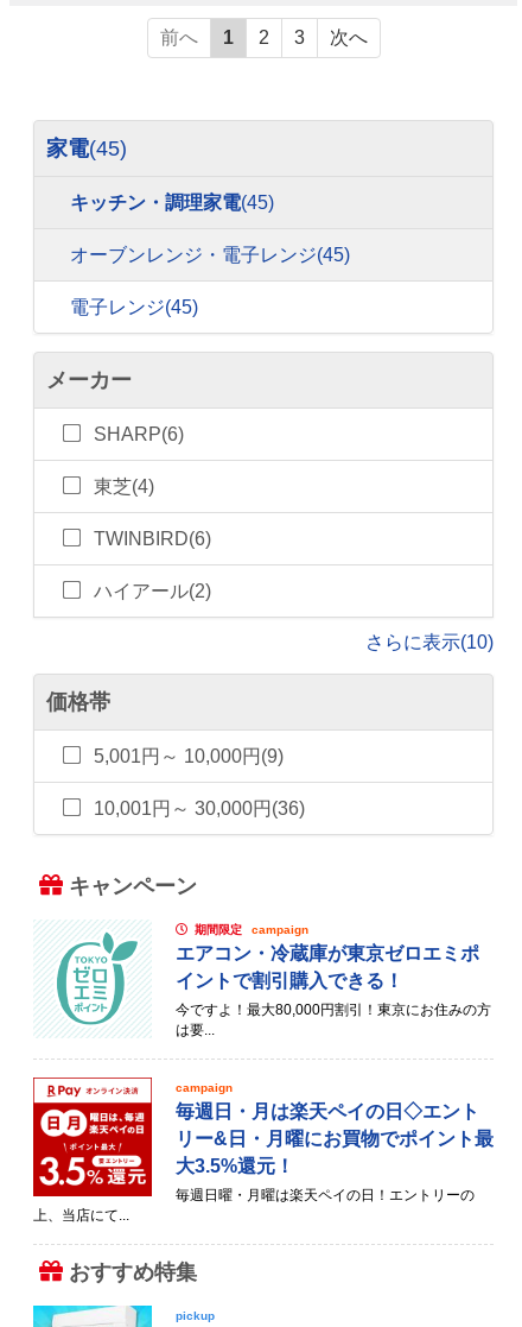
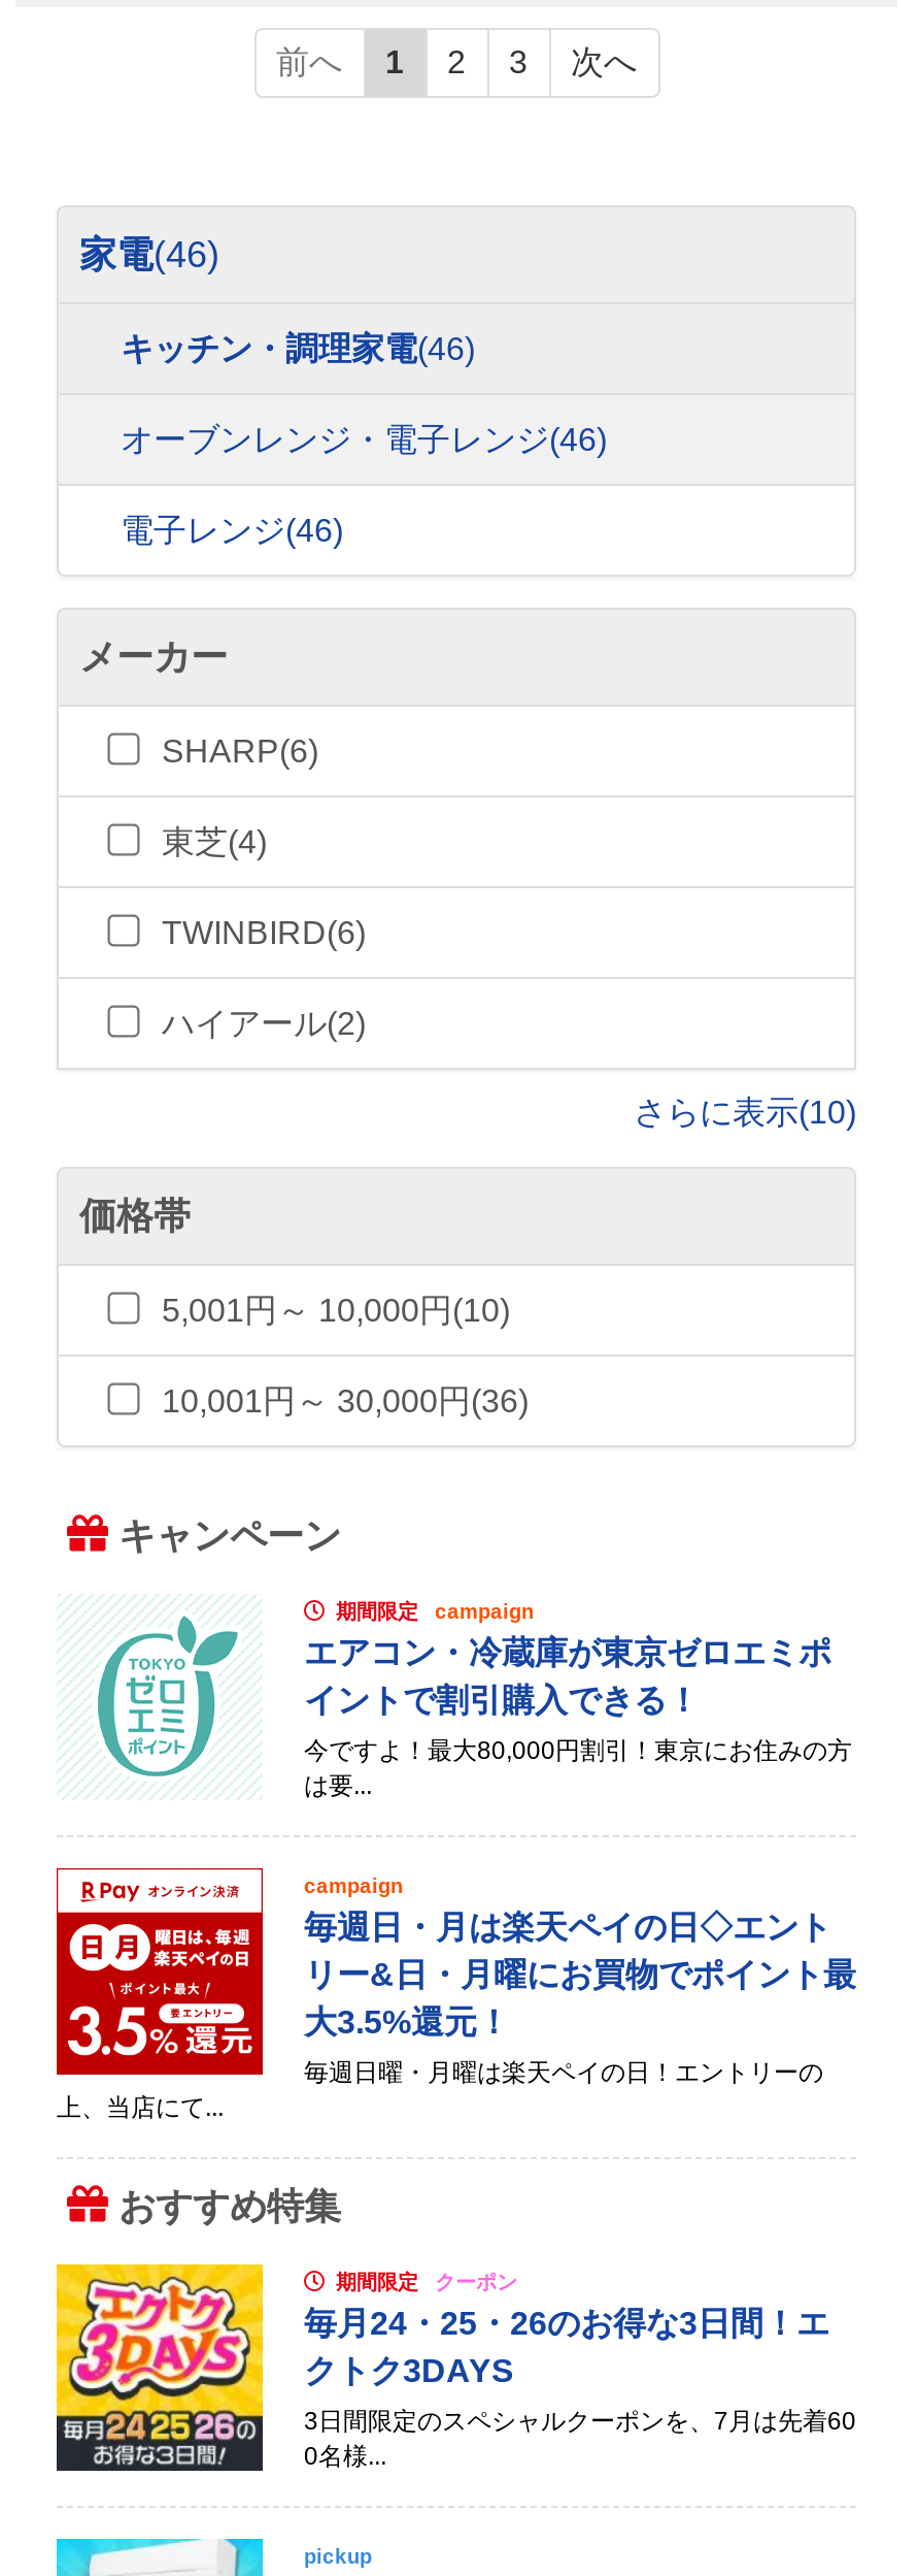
- 家電(45)
+ 家電(46)

- キッチン・調理家電(45)
+ キッチン・調理家電(46)

- オーブンレンジ・電子レンジ(45)
+ オーブンレンジ・電子レンジ(46)

- 電子レンジ(45)
+ 電子レンジ(46)

- 5,001円～ 10,000円(9)
+ 5,001円～ 10,000円(10)

+ [image]
+ 期間限定 クーポン
+ 毎月24・25・26のお得な3日間！エ
+ クトク3DAYS
+ 3日間限定のスペシャルクーポンを、7月は先着60
+ 0名様...
